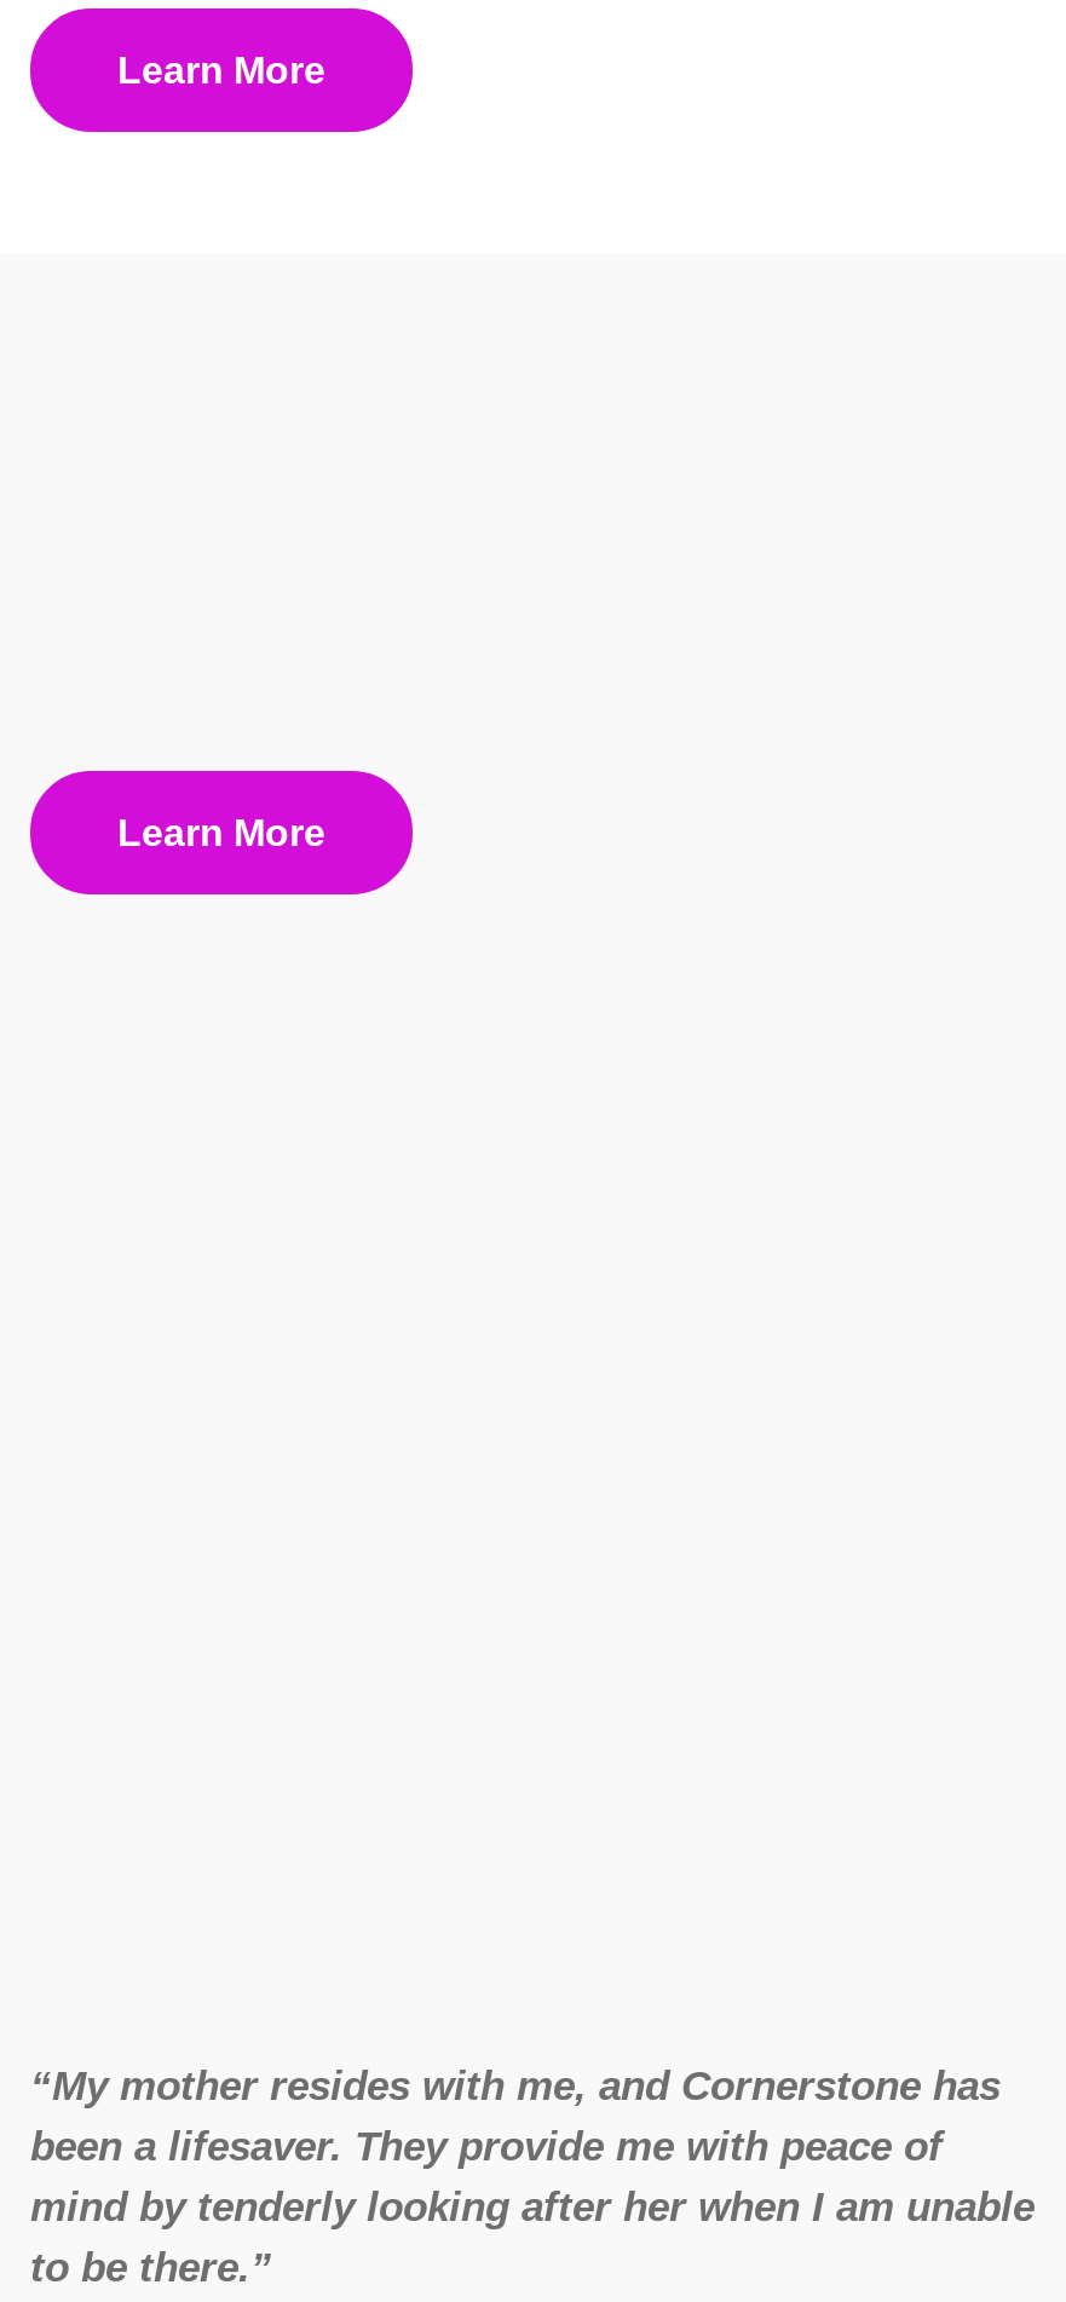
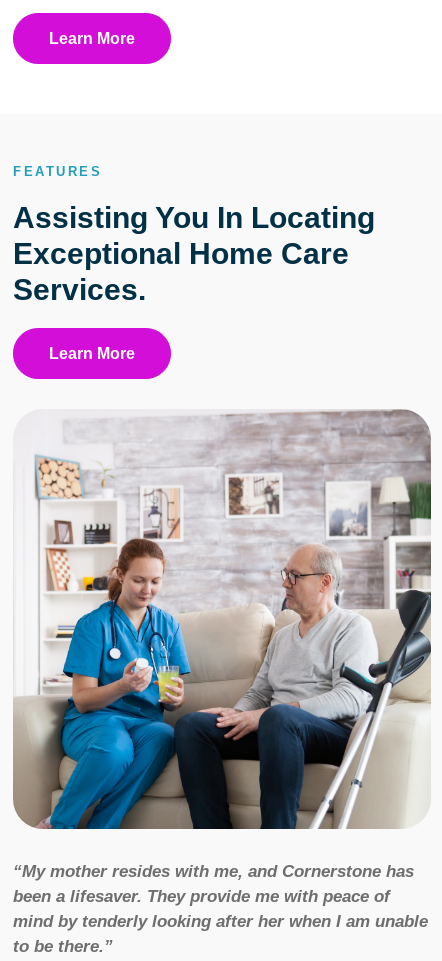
+ FEATURES
+ Assisting You In Locating
+ Exceptional Home Care
+ Services.

+ [image]
